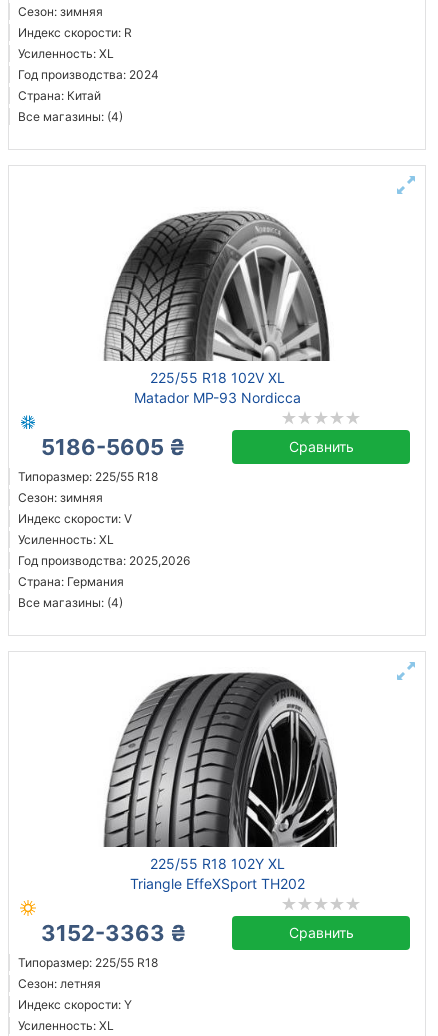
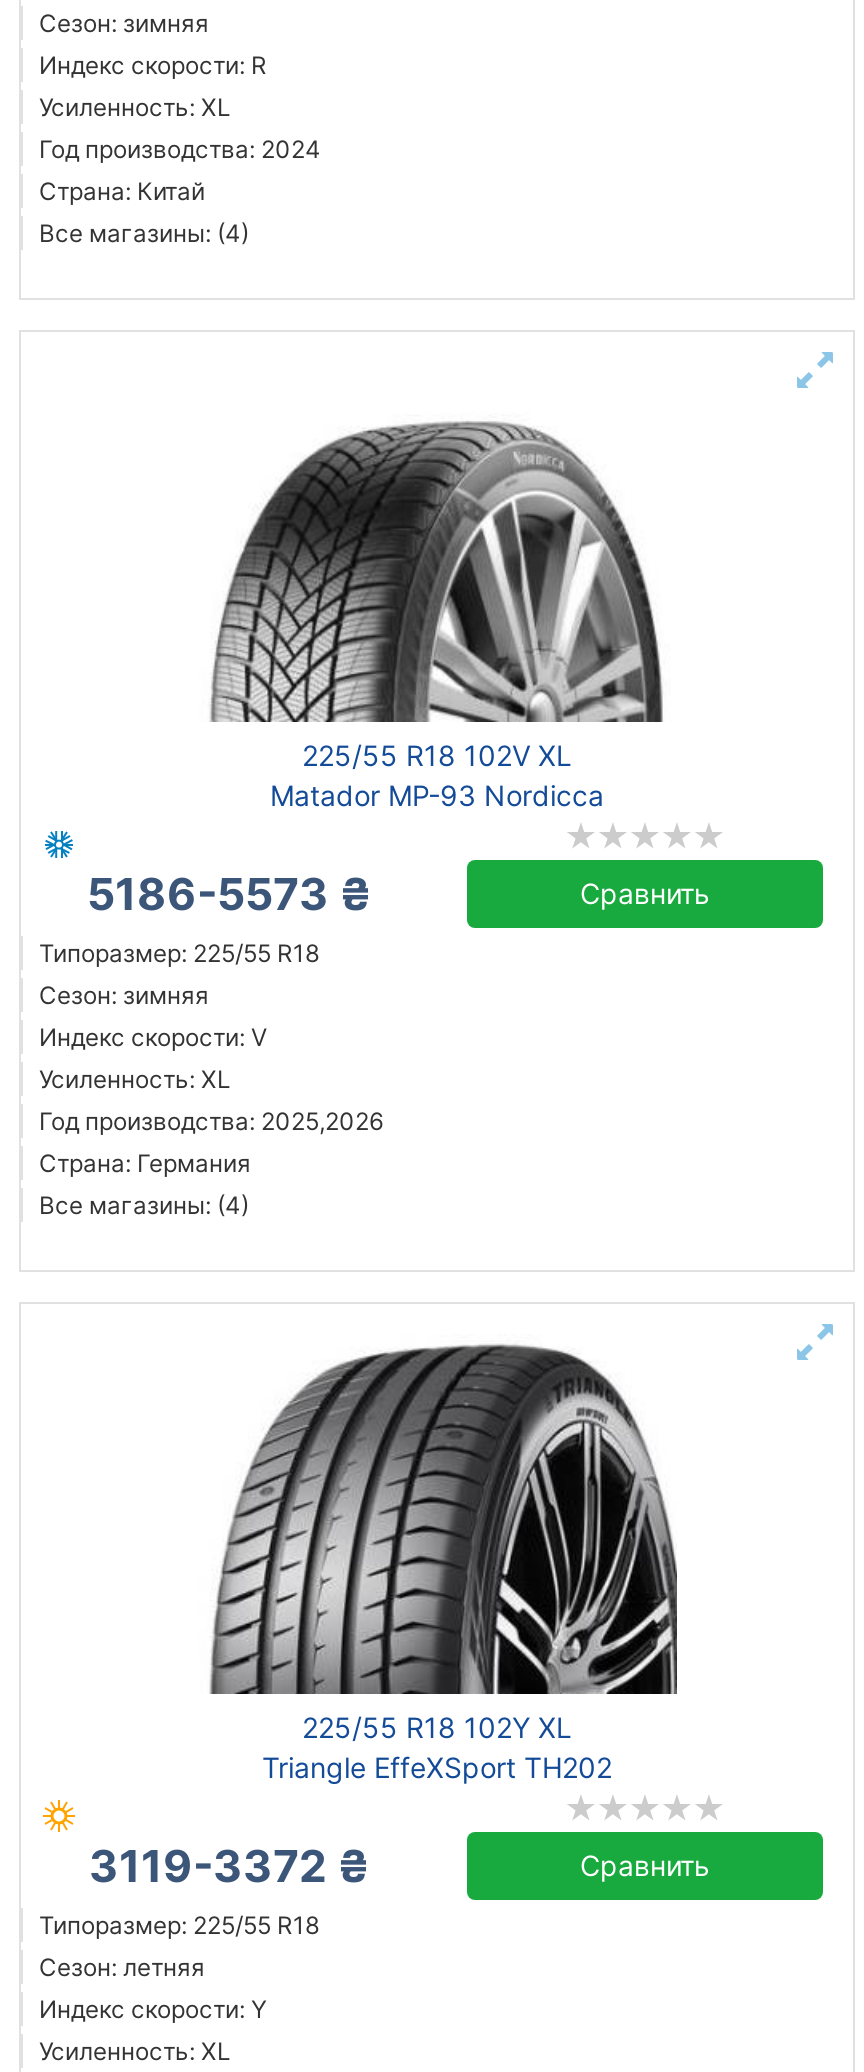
- 5186-5605 ₴
+ 5186-5573 ₴

- 3152-3363 ₴
+ 3119-3372 ₴
